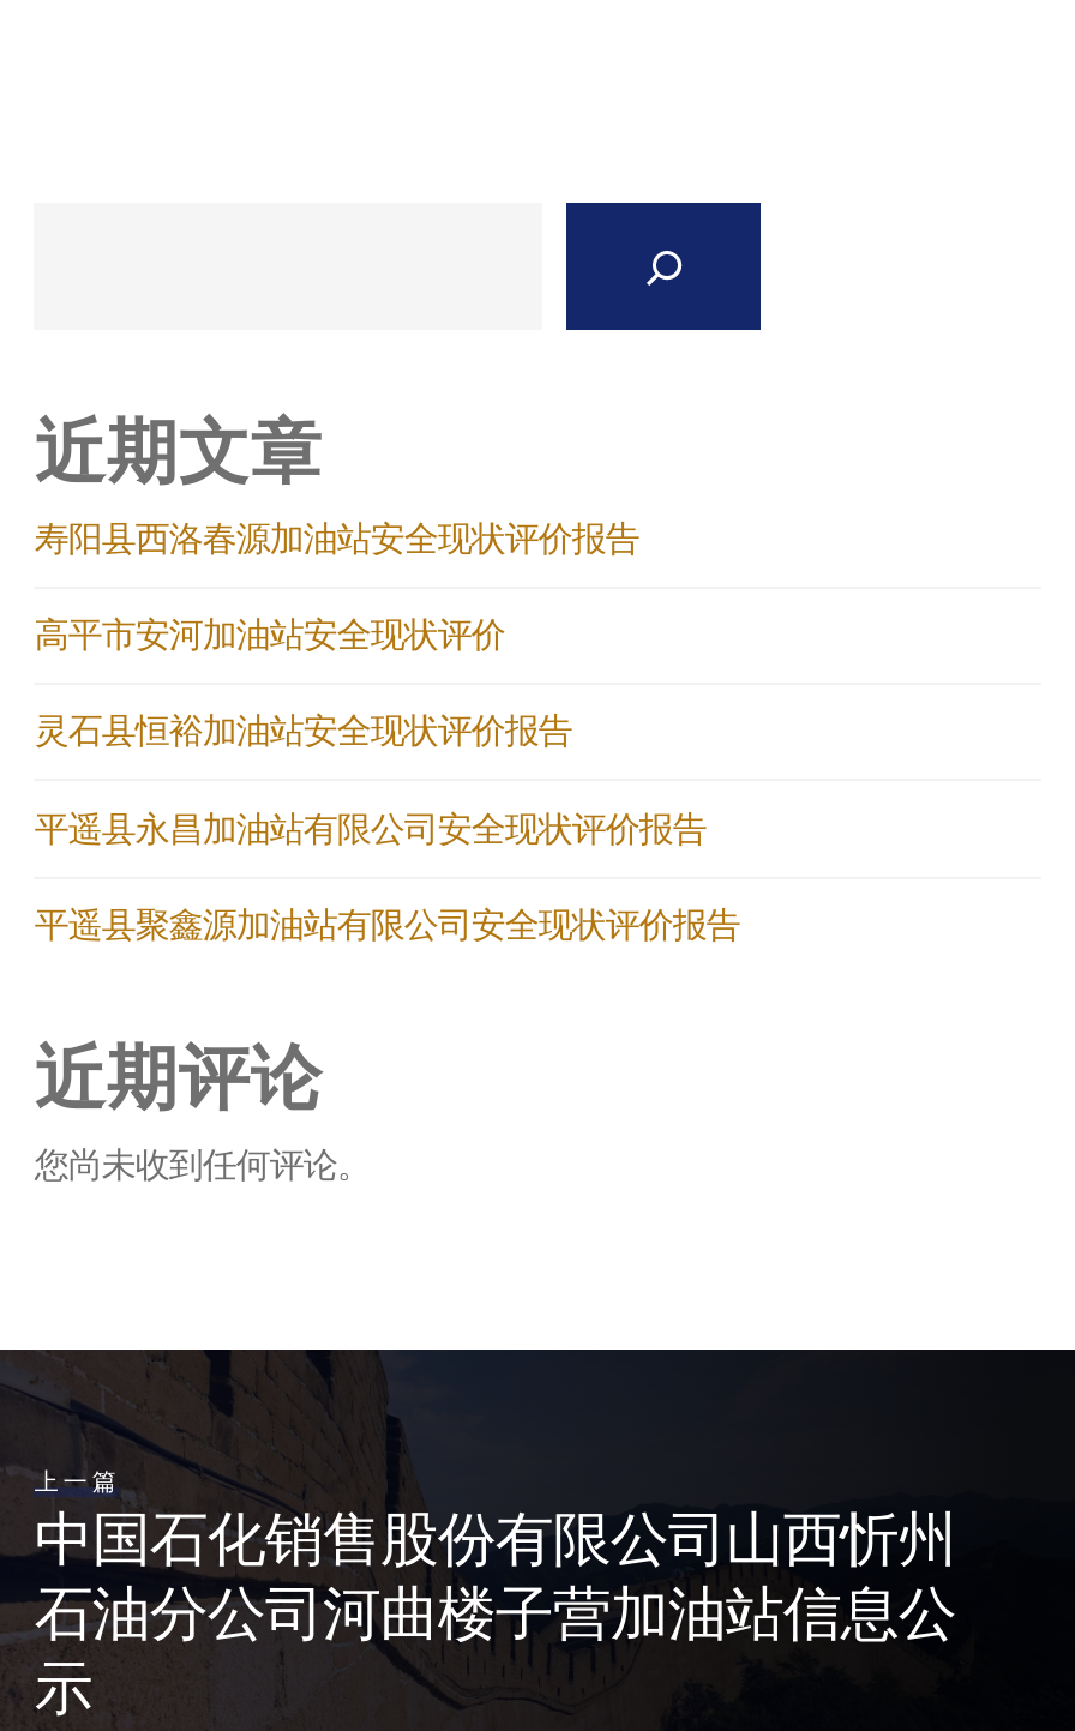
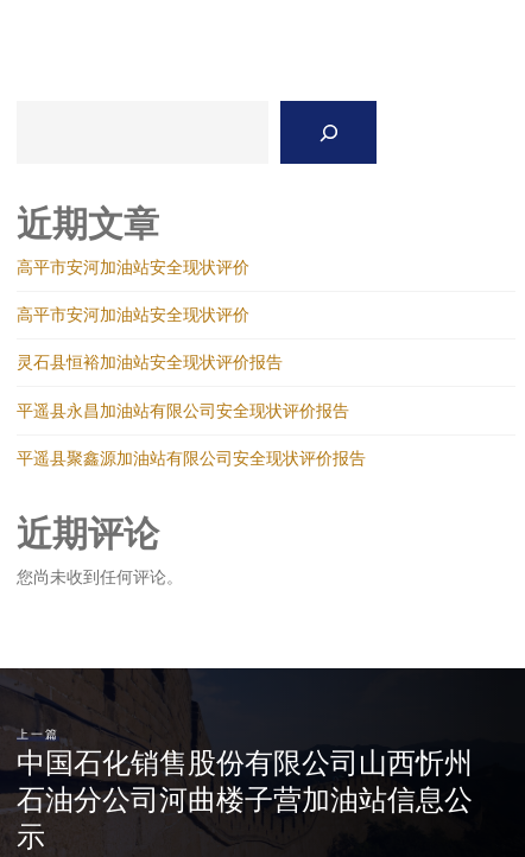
- 寿阳县西洛春源加油站安全现状评价报告
+ 高平市安河加油站安全现状评价
